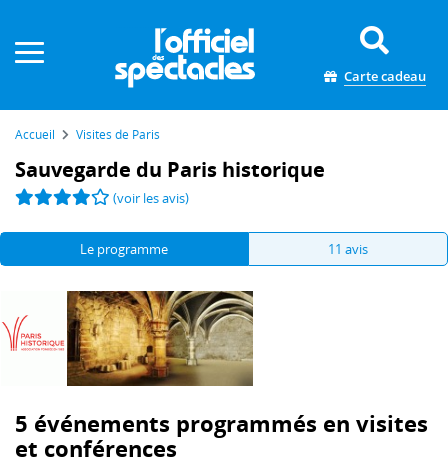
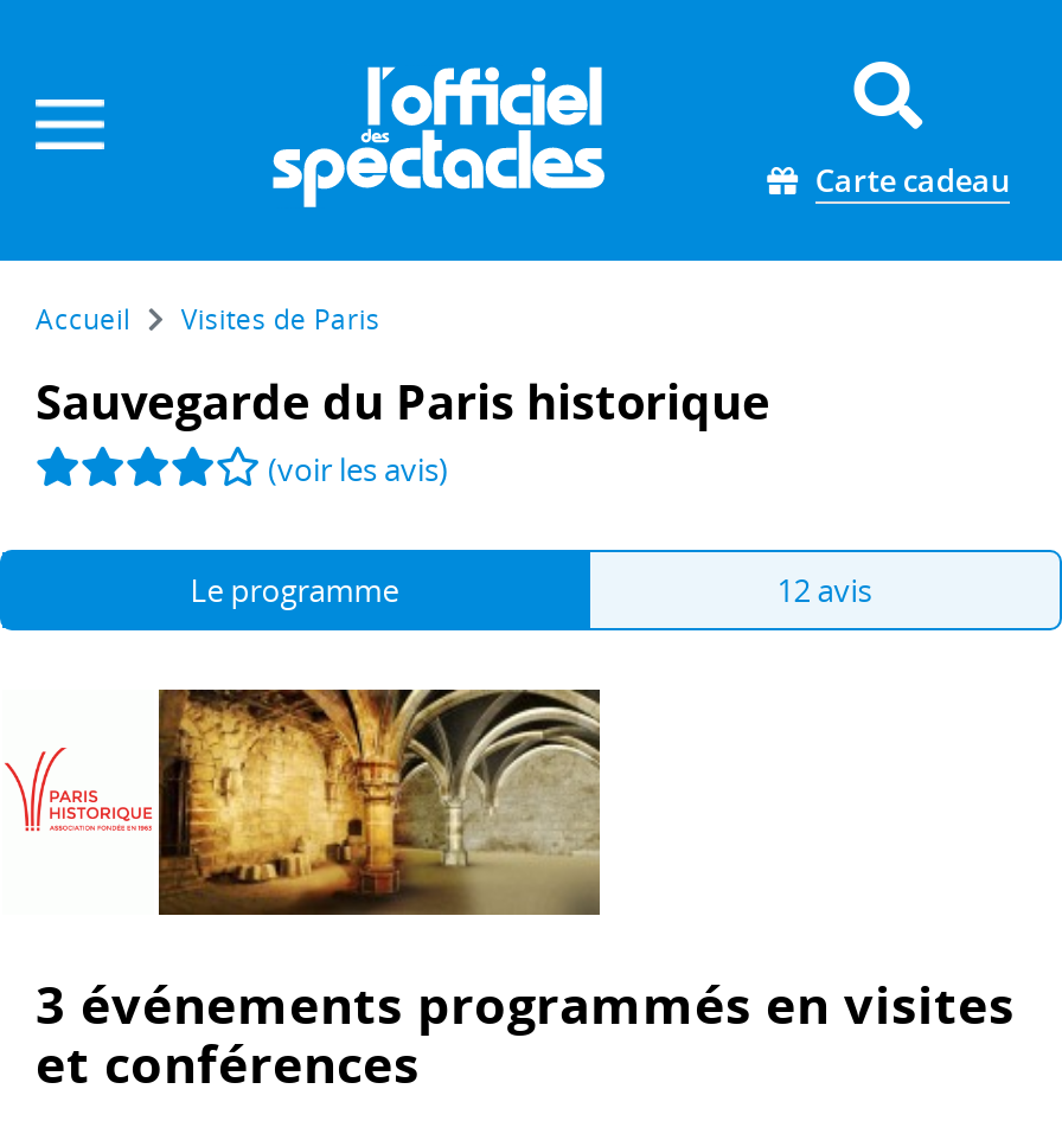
- 11 avis
+ 12 avis

- 5 événements programmés en visites
+ 3 événements programmés en visites
